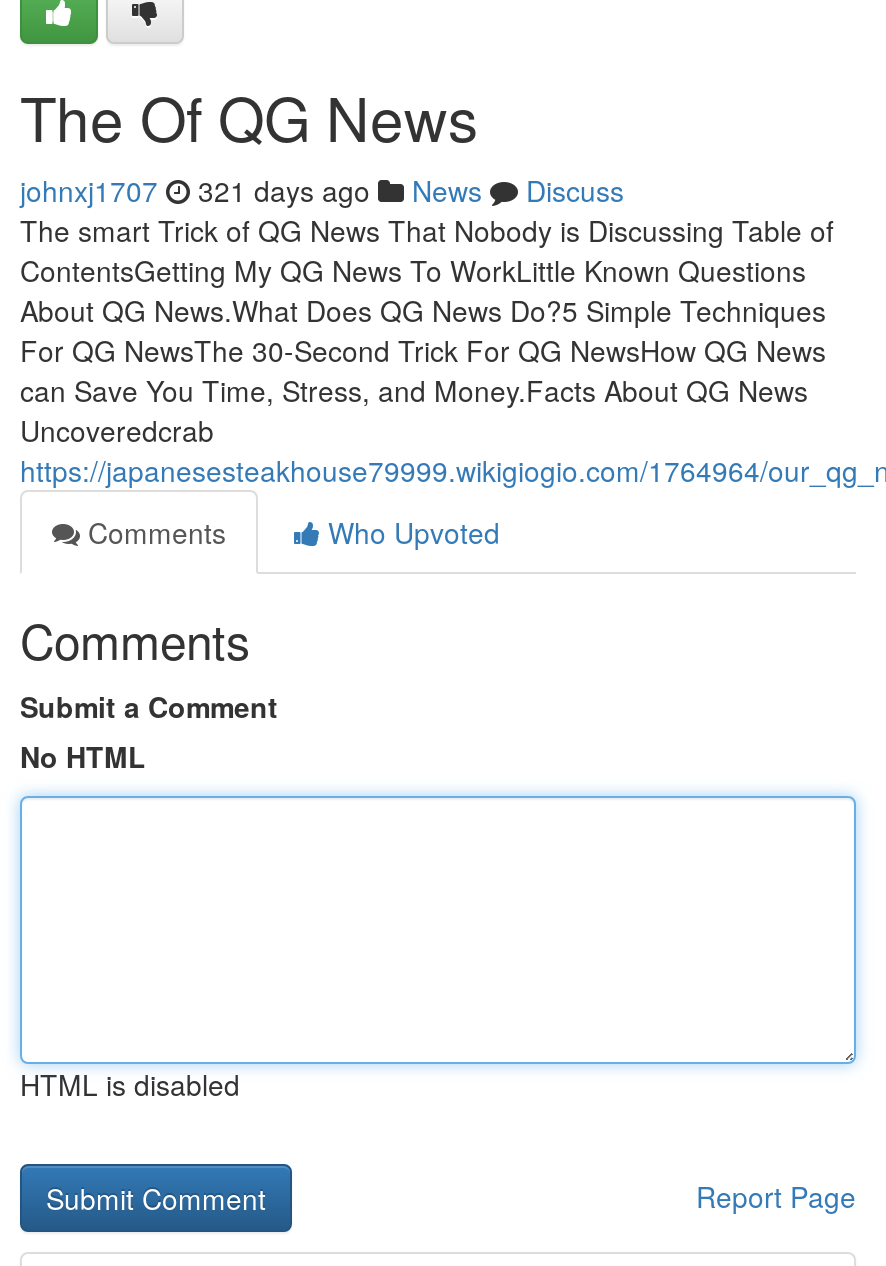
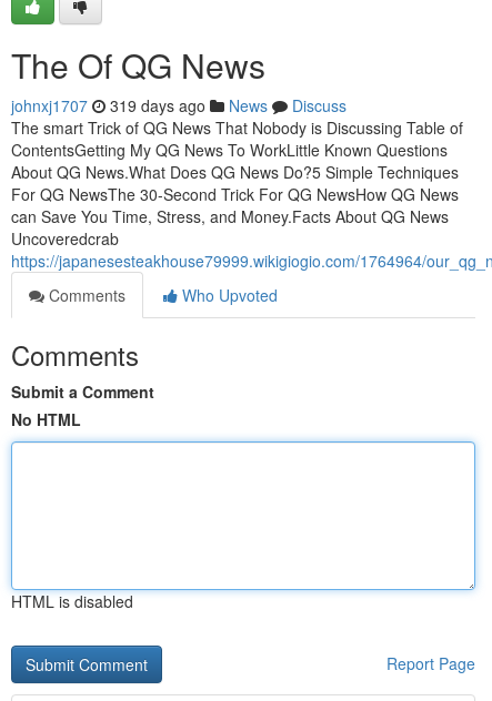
- johnxj1707 321 days ago News Discuss
+ johnxj1707 319 days ago News Discuss
